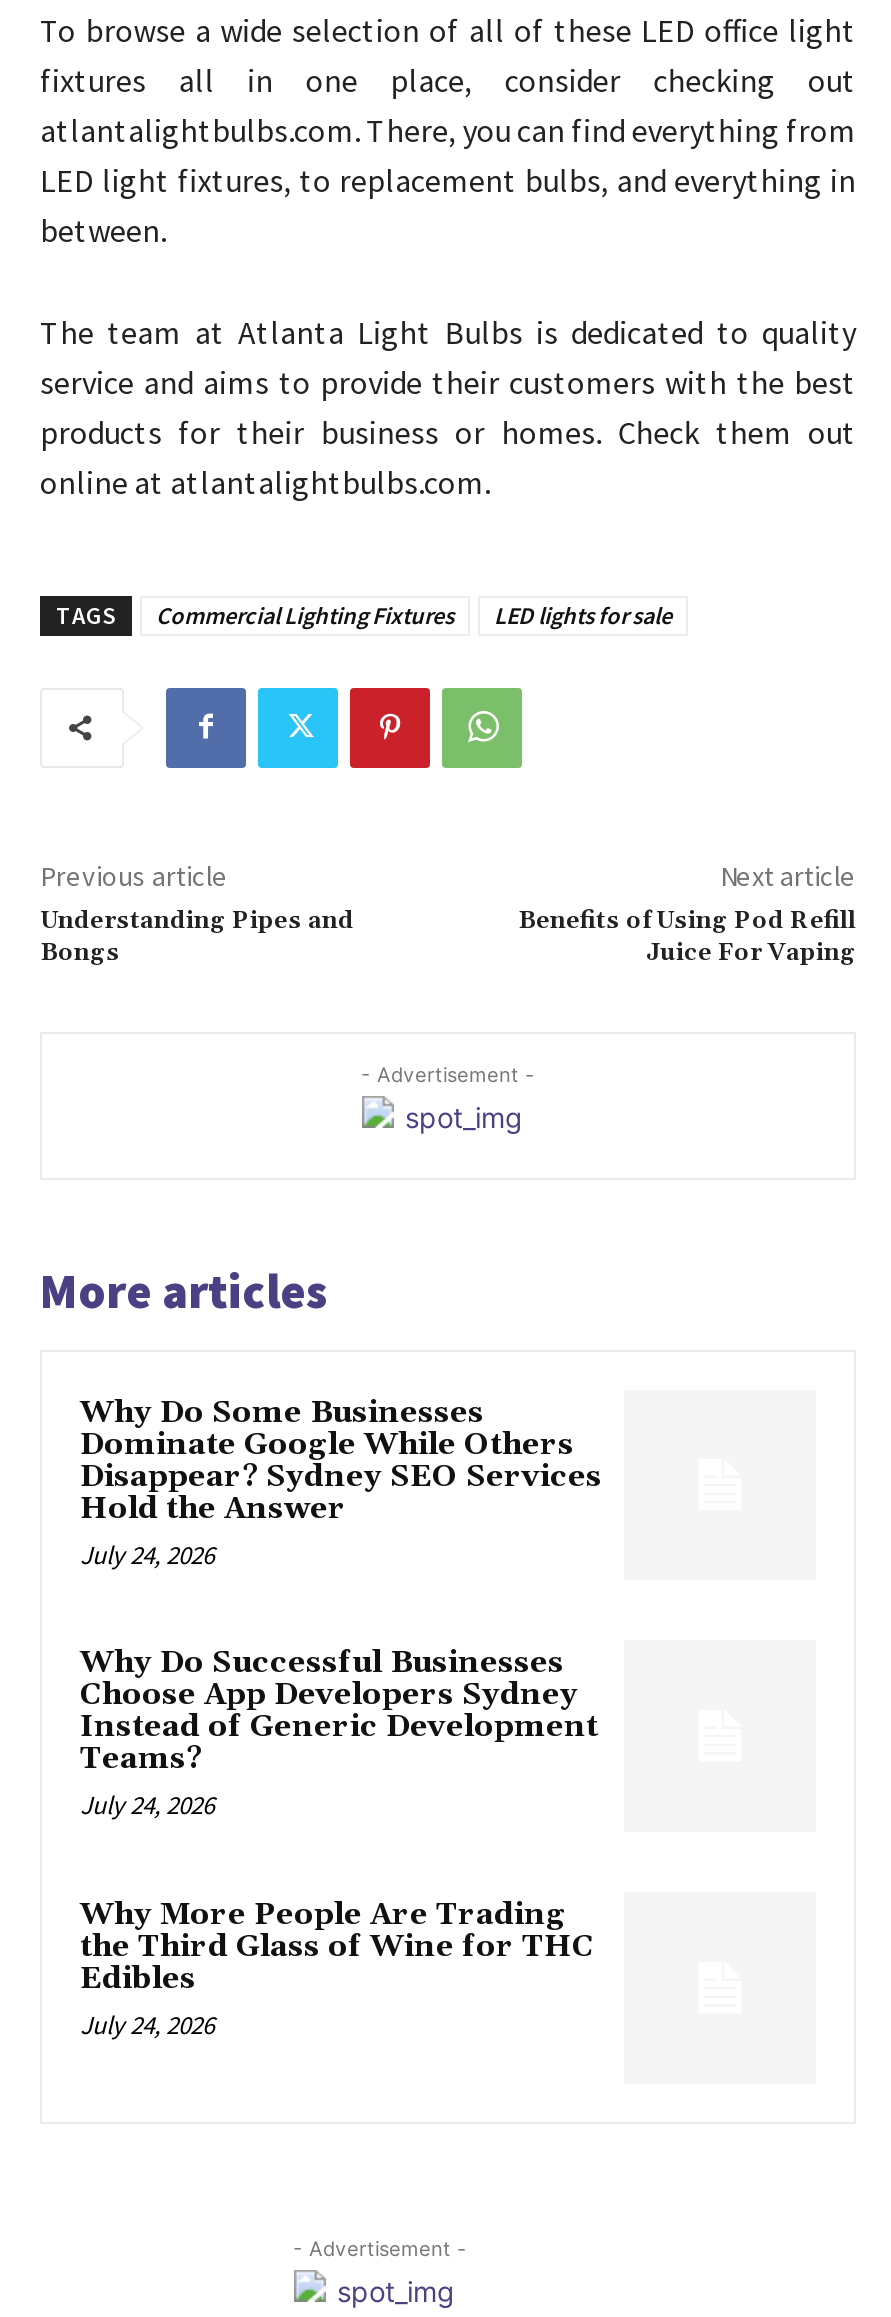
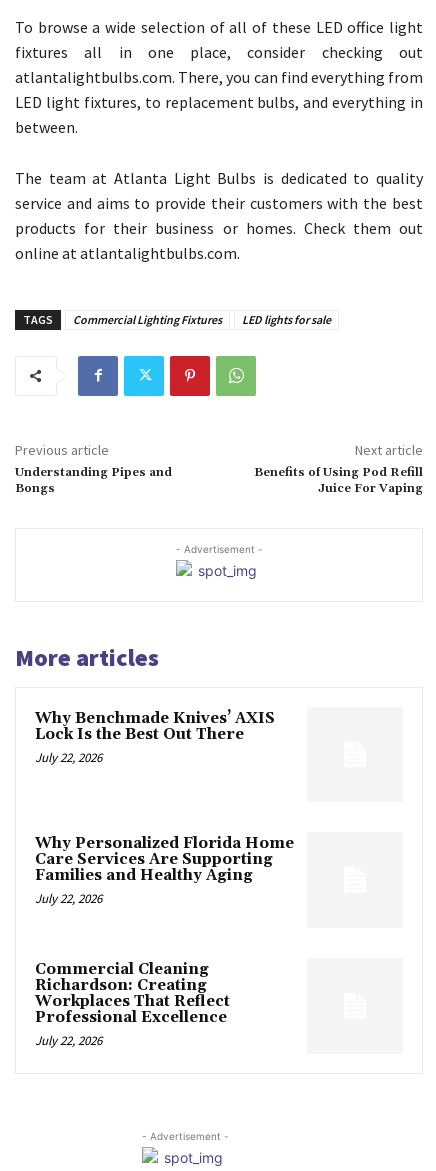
- Why Do Some Businesses
- Dominate Google While Others
- Disappear? Sydney SEO Services
- Hold the Answer
- July 24, 2026
+ Why Benchmade Knives’ AXIS
+ Lock Is the Best Out There
+ July 22, 2026

- Why Do Successful Businesses
- Choose App Developers Sydney
- Instead of Generic Development
- Teams?
- July 24, 2026
+ Why Personalized Florida Home
+ Care Services Are Supporting
+ Families and Healthy Aging
+ July 22, 2026

- Why More People Are Trading
- the Third Glass of Wine for THC
- Edibles
- July 24, 2026
+ Commercial Cleaning
+ Richardson: Creating
+ Workplaces That Reflect
+ Professional Excellence
+ July 22, 2026
